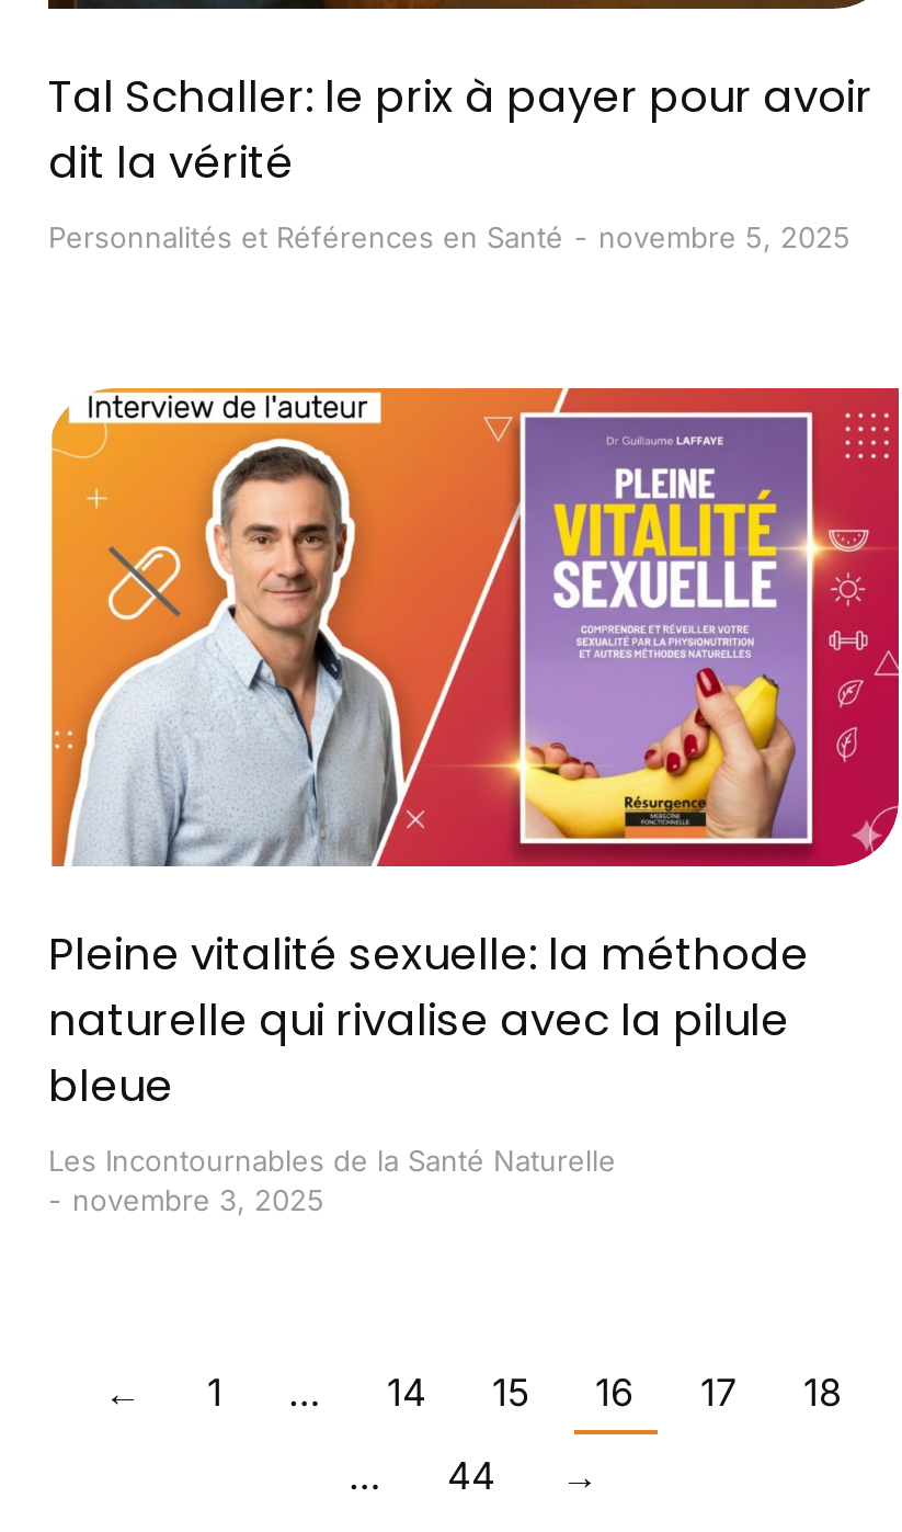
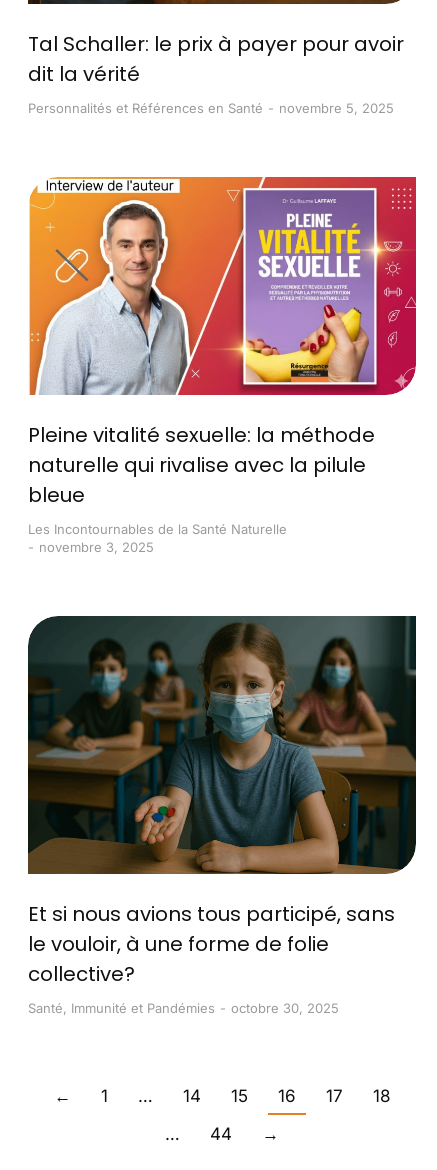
+ [image]
+ Et si nous avions tous participé, sans
+ le vouloir, à une forme de folie
+ collective?
+ Santé, Immunité et Pandémies
+ octobre 30, 2025
